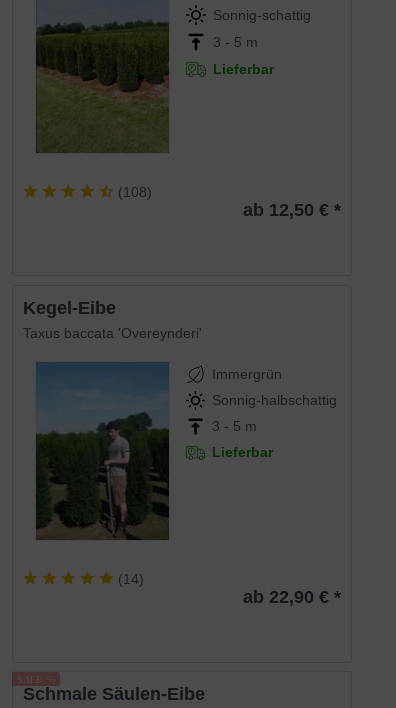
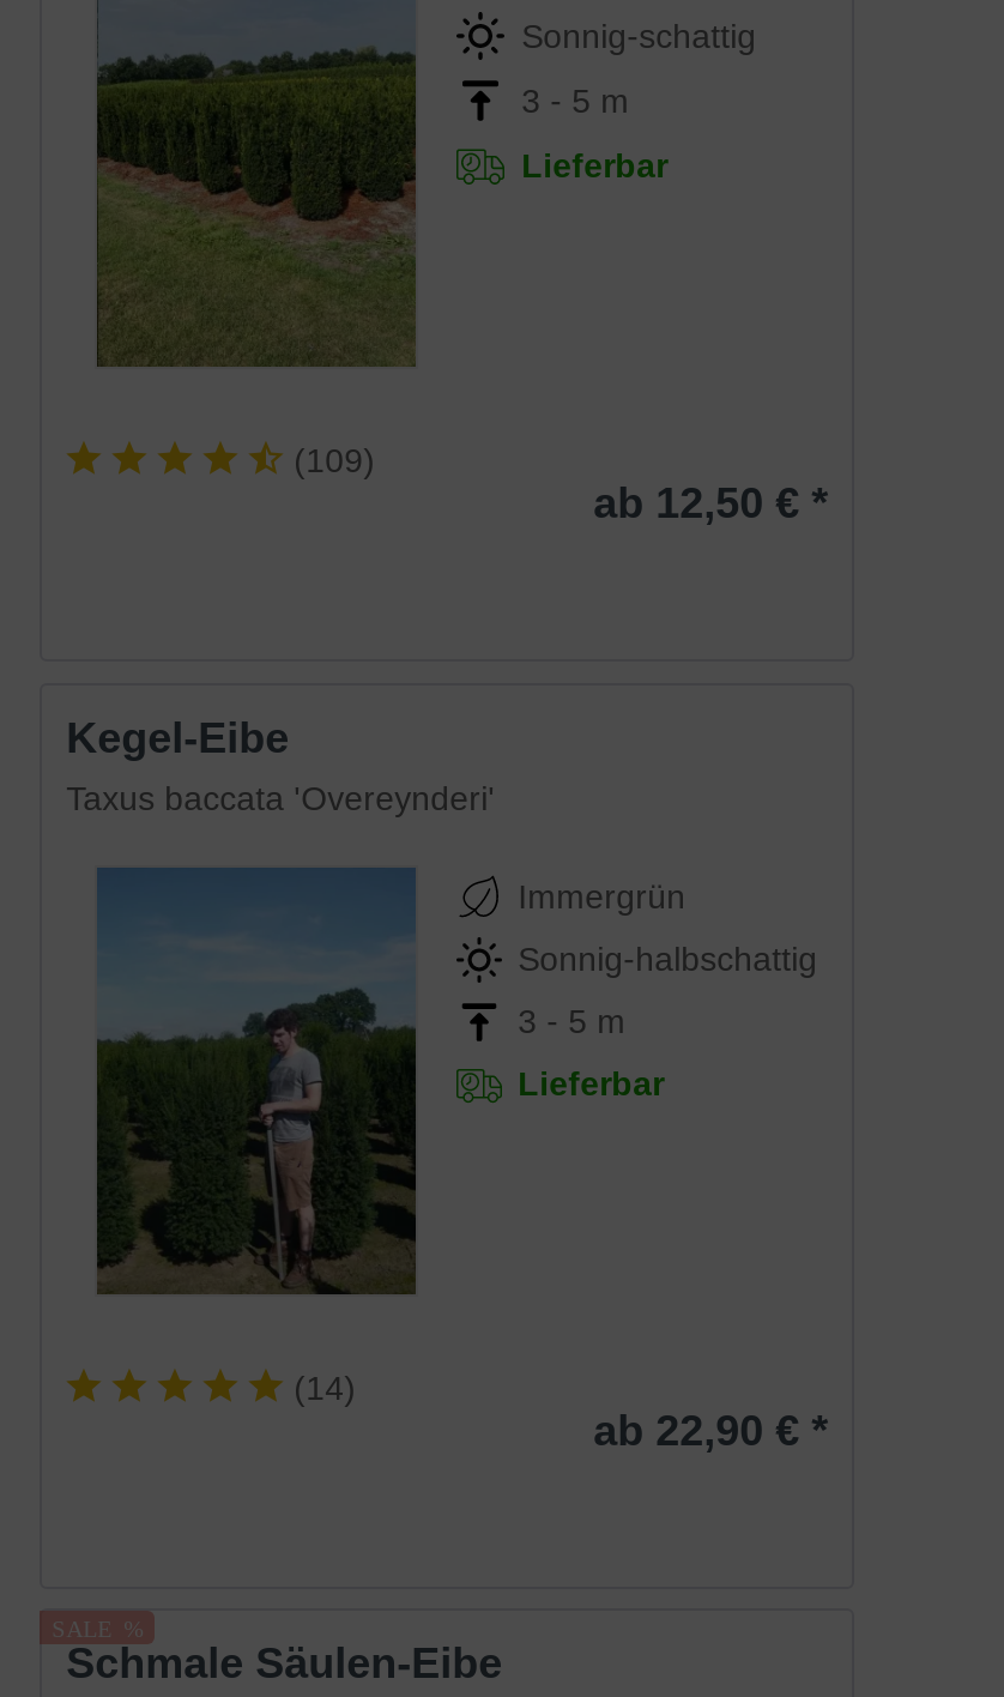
- (108)
+ (109)
